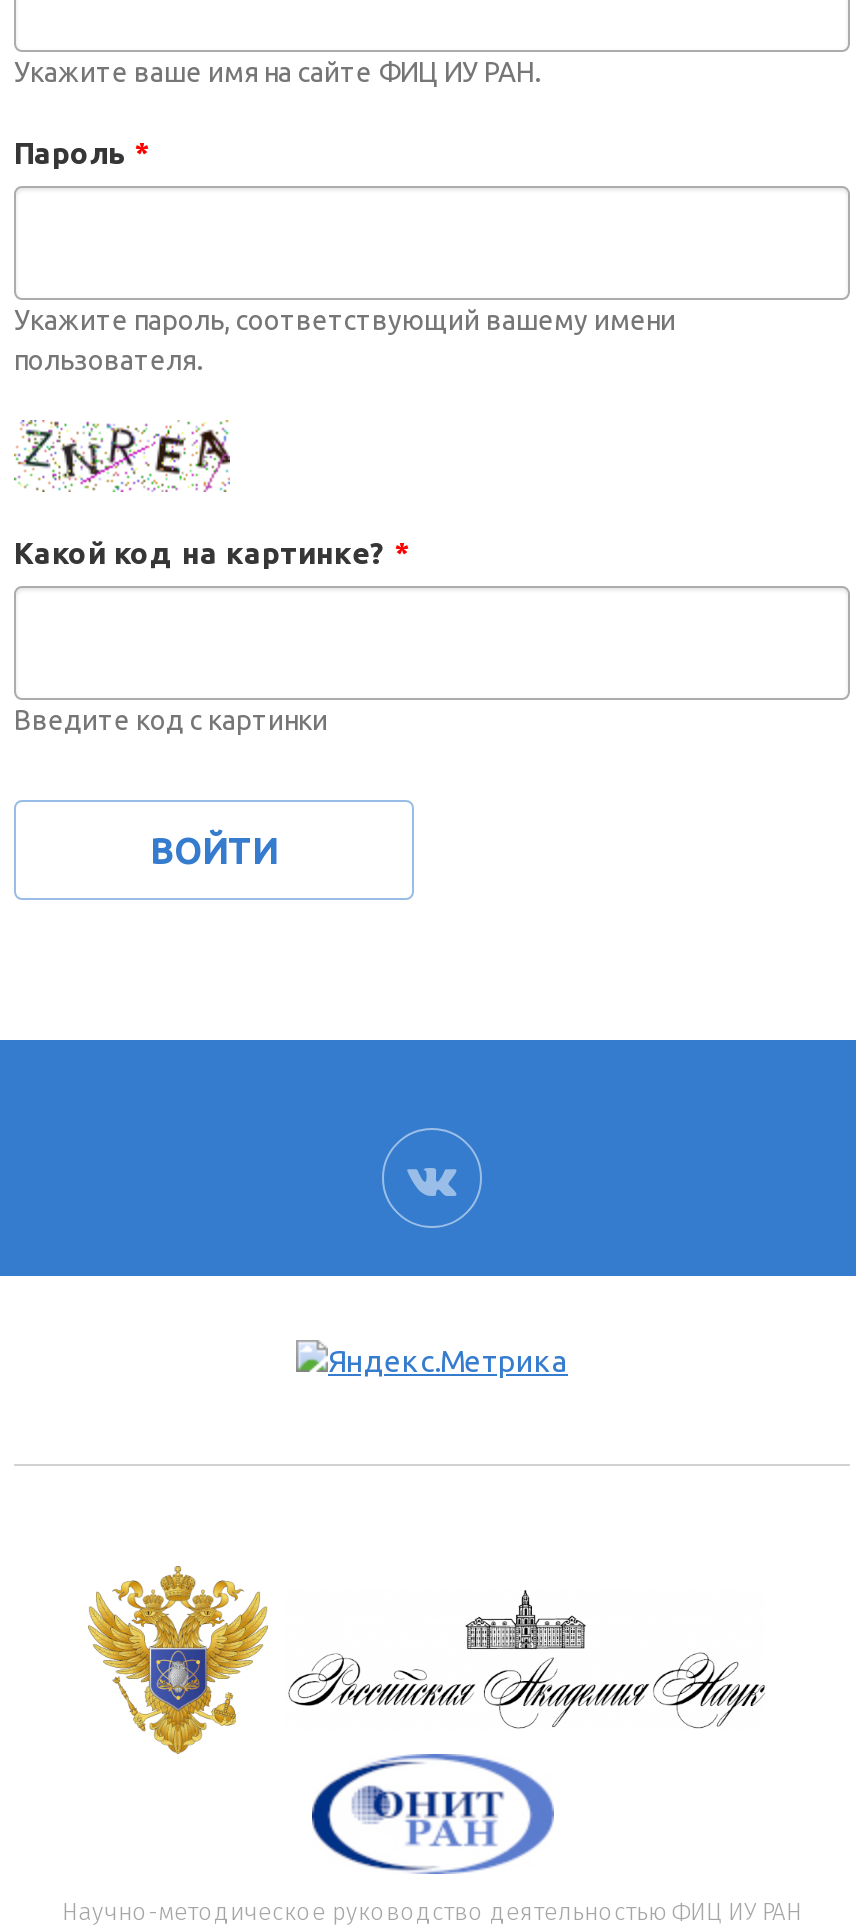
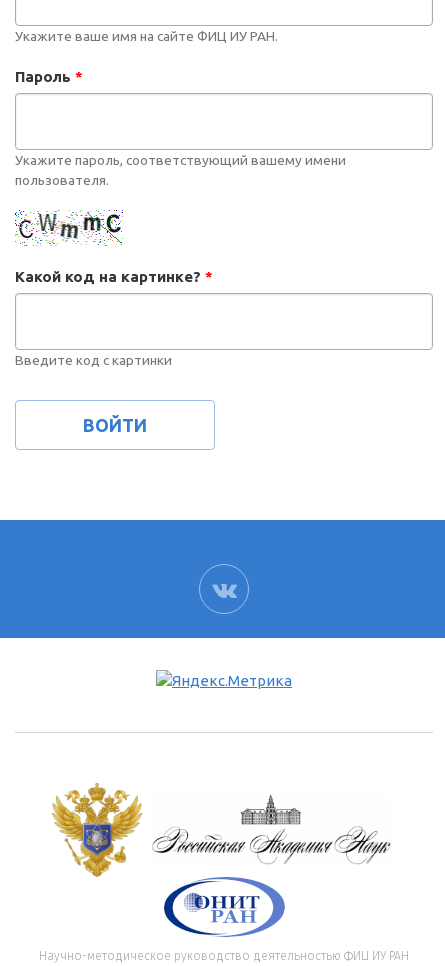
- [image]
+ [image]
